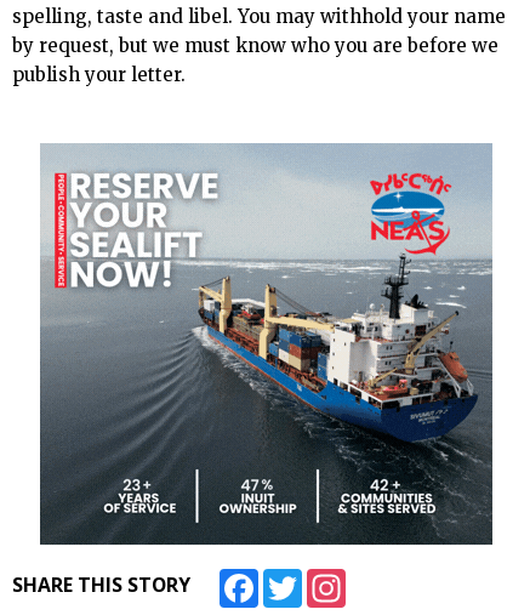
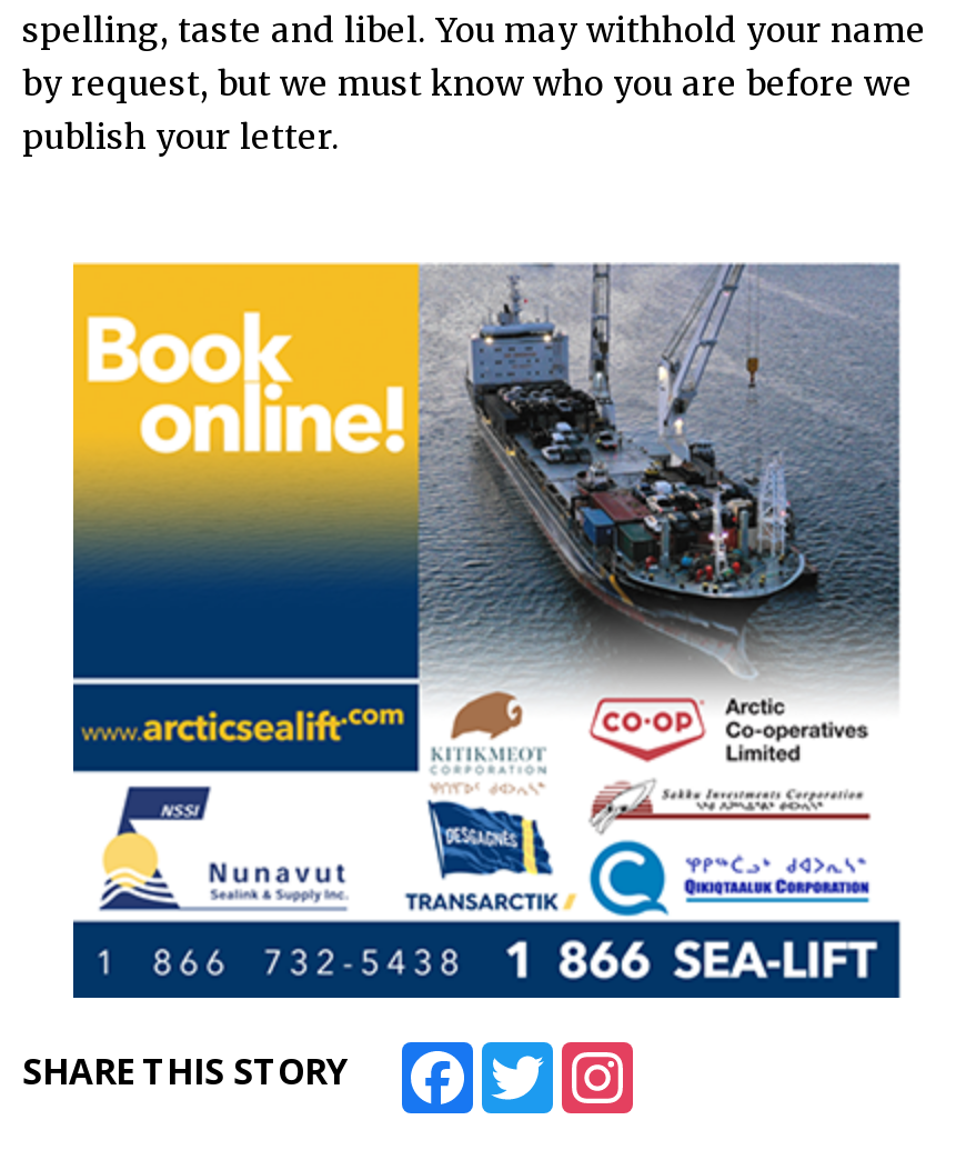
- [image]
+ [image]
